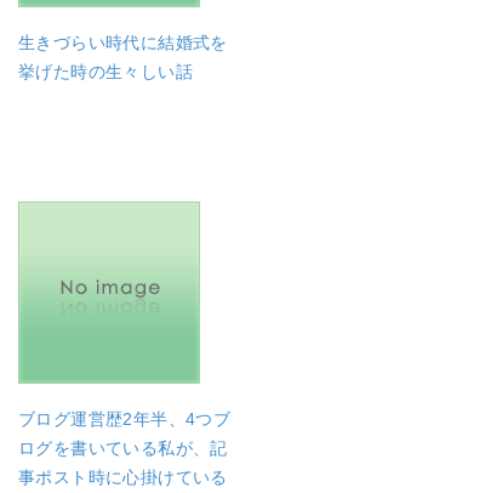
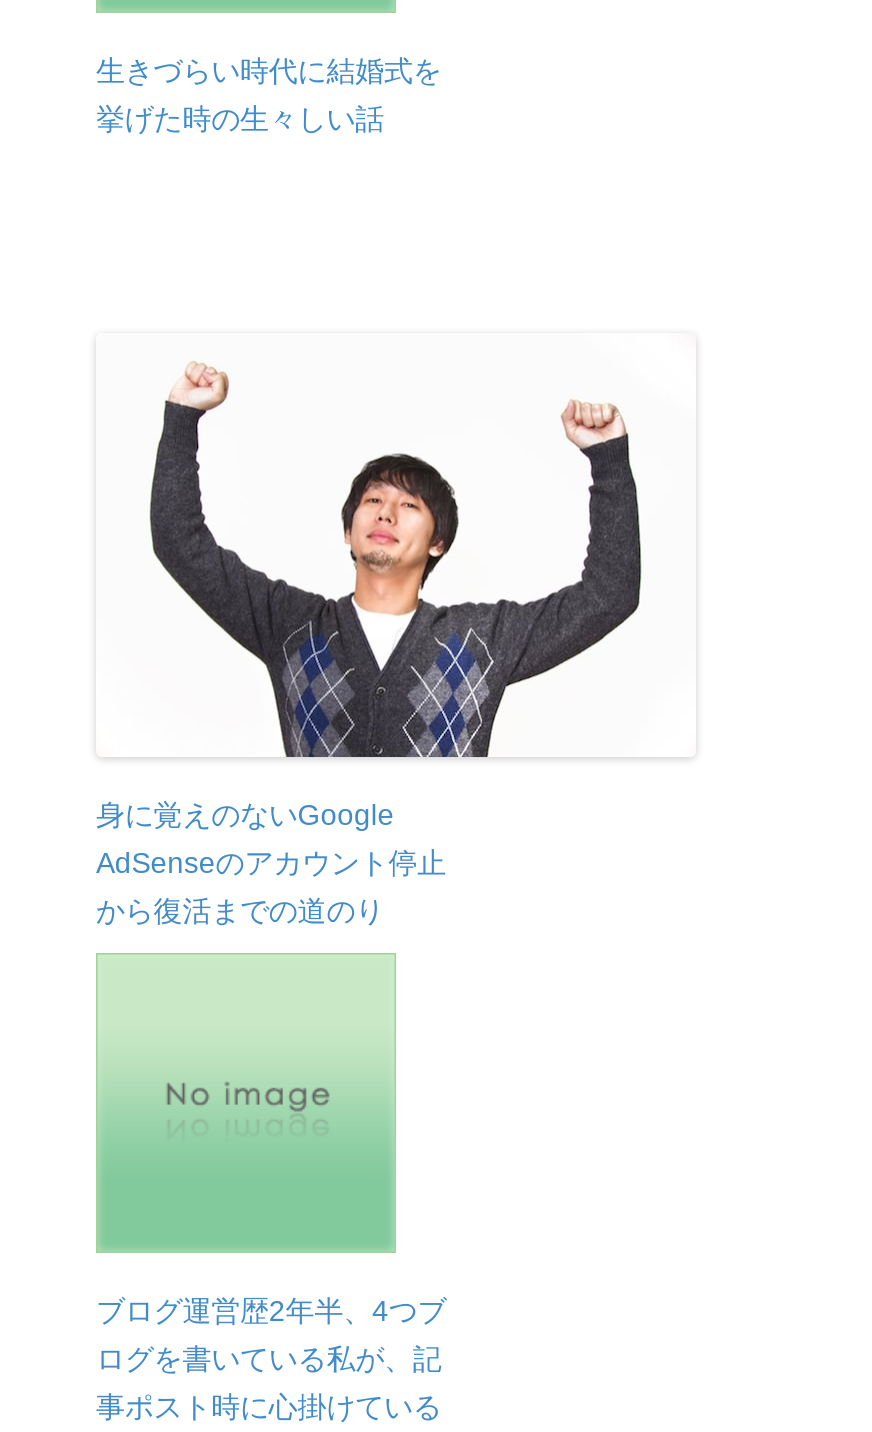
+ [image]
+ 身に覚えのないGoogle
+ AdSenseのアカウント停止
+ から復活までの道のり
